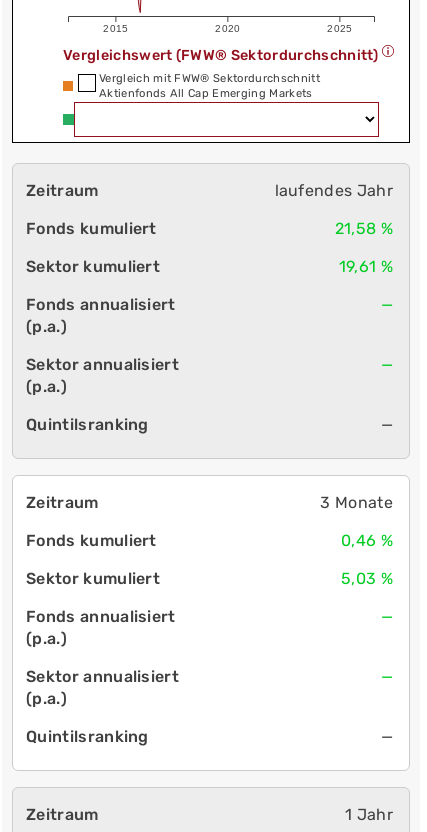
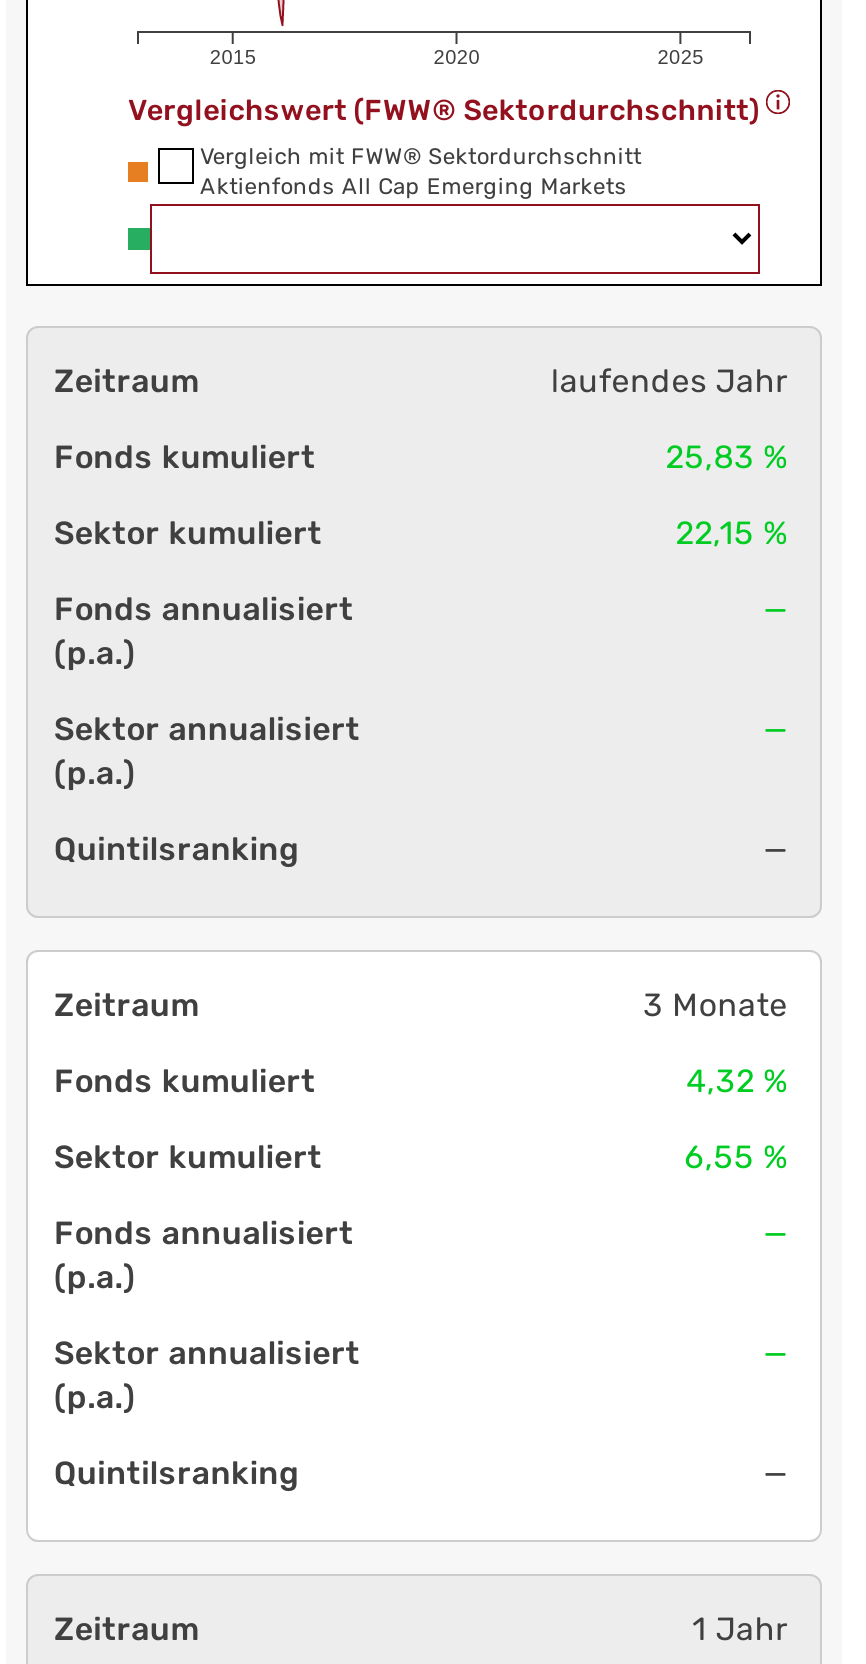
- 21,58 %
+ 25,83 %

- 19,61 %
+ 22,15 %

- 0,46 %
+ 4,32 %

- 5,03 %
+ 6,55 %
